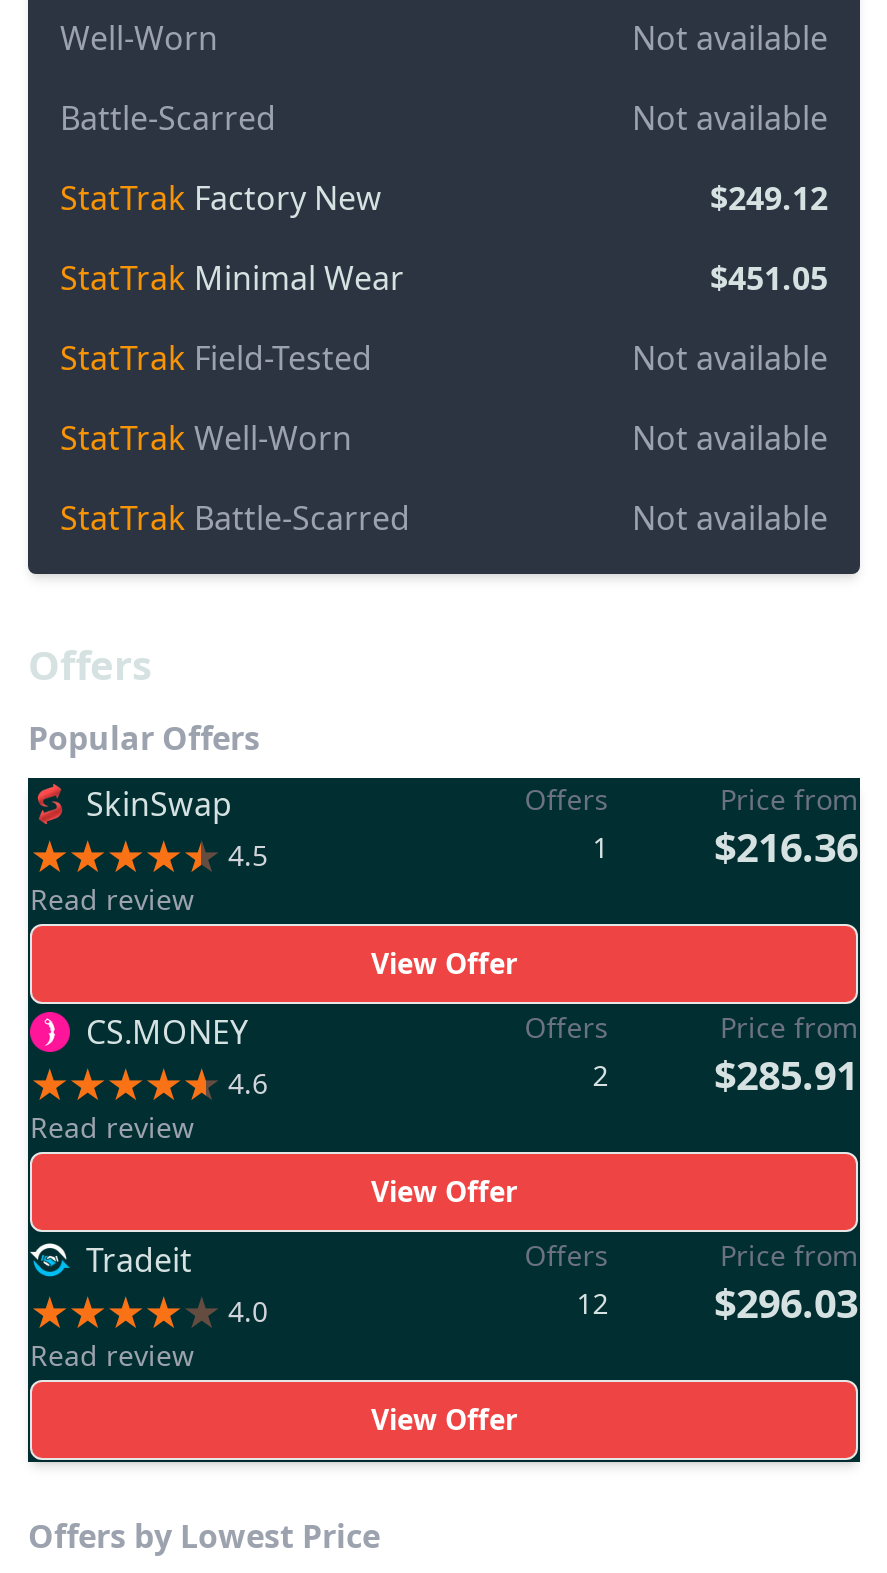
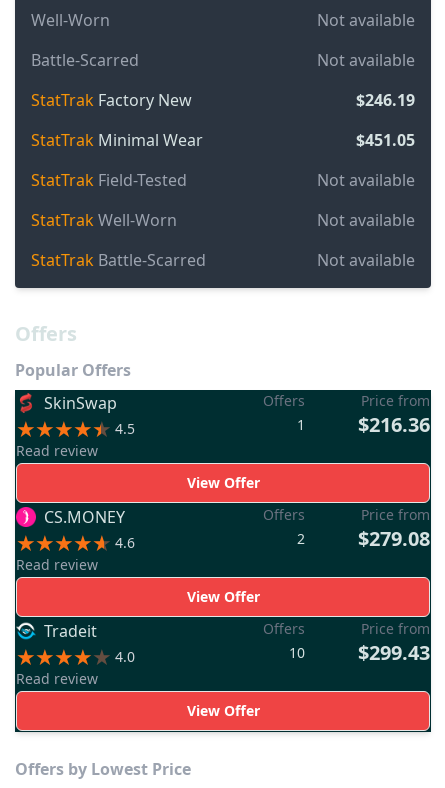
- $249.12
+ $246.19

- $285.91
+ $279.08

- 12
+ 10

- $296.03
+ $299.43
